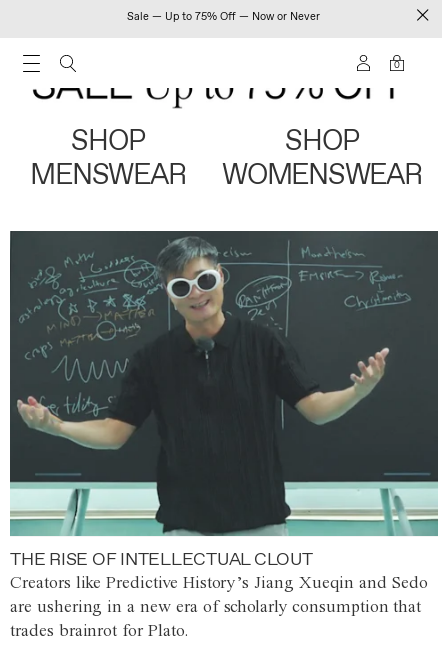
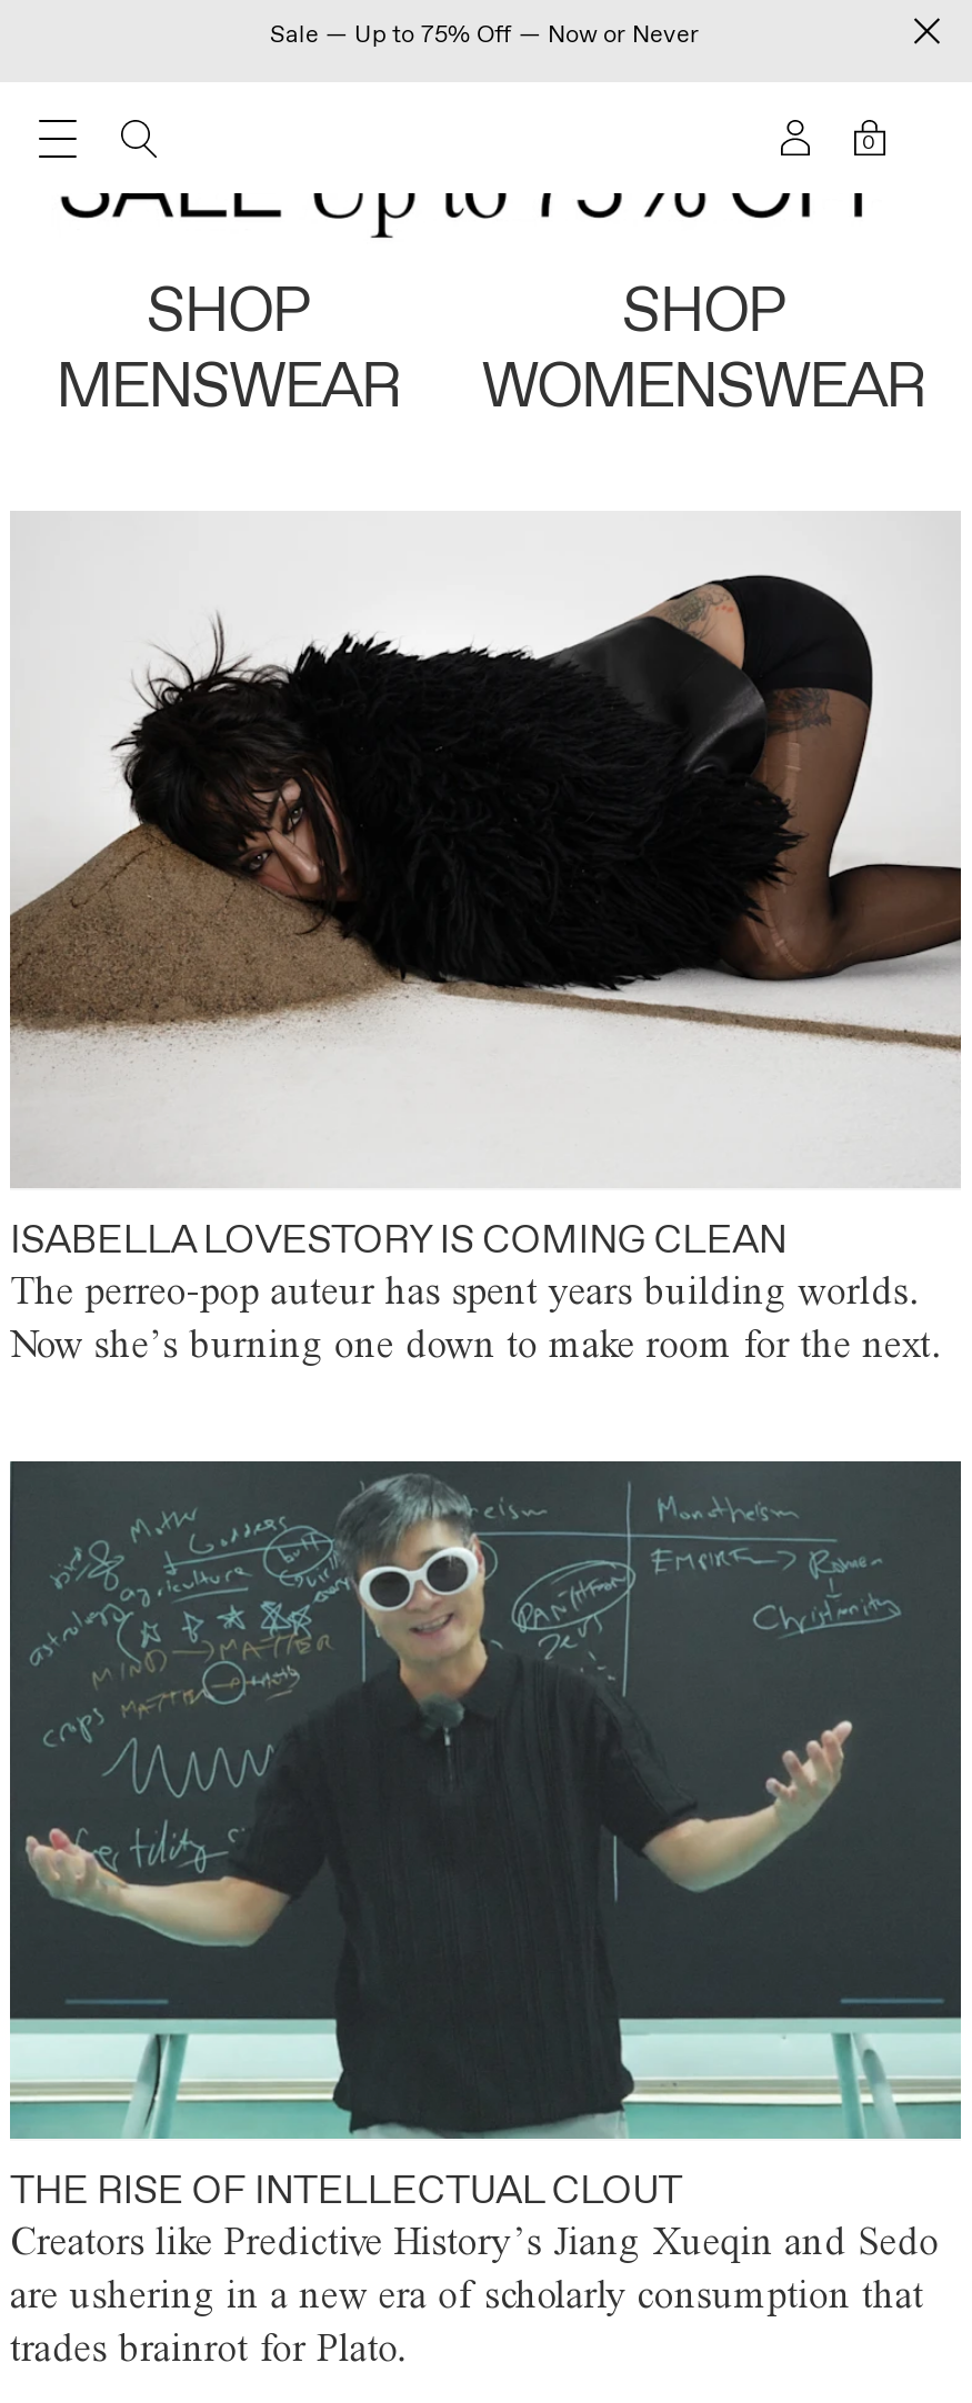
+ [image]
+ ISABELLA LOVESTORY IS COMING CLEAN
+ The perreo-pop auteur has spent years building worlds.
+ Now she’s burning one down to make room for the next.
